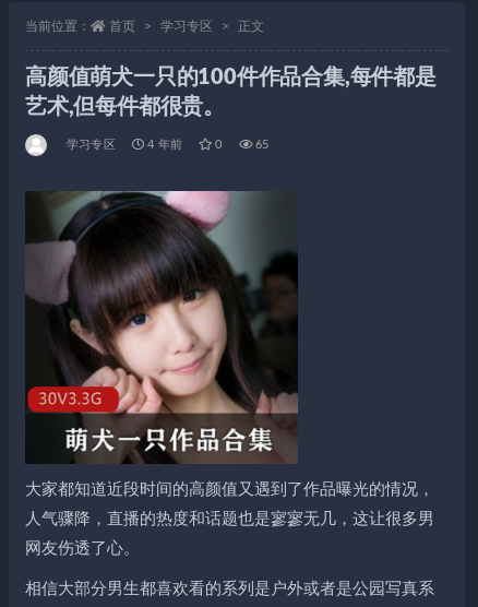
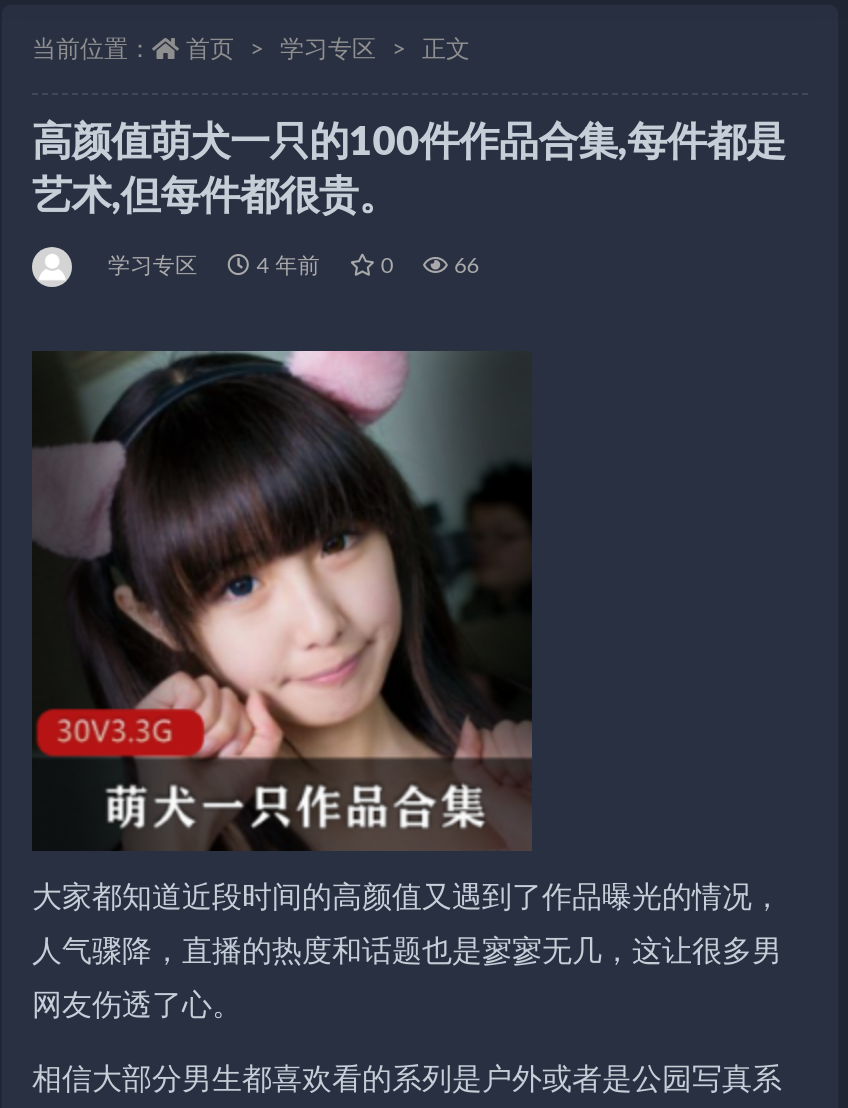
- 65
+ 66
